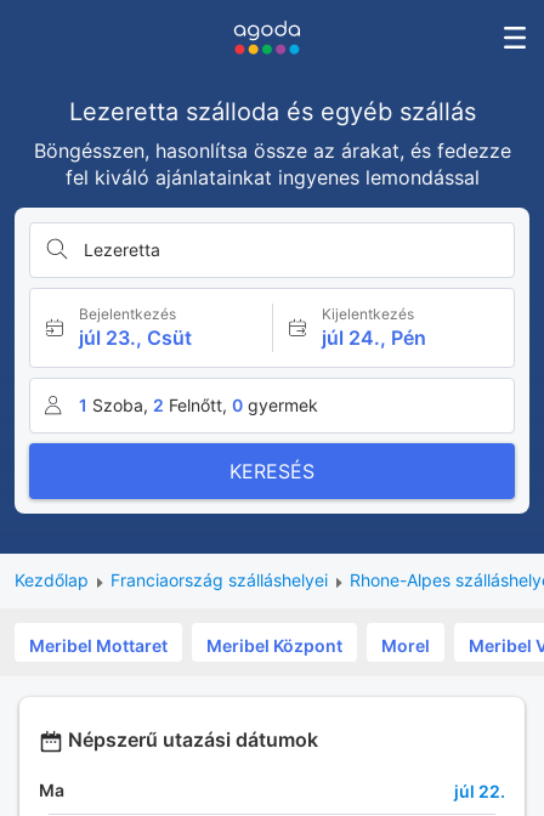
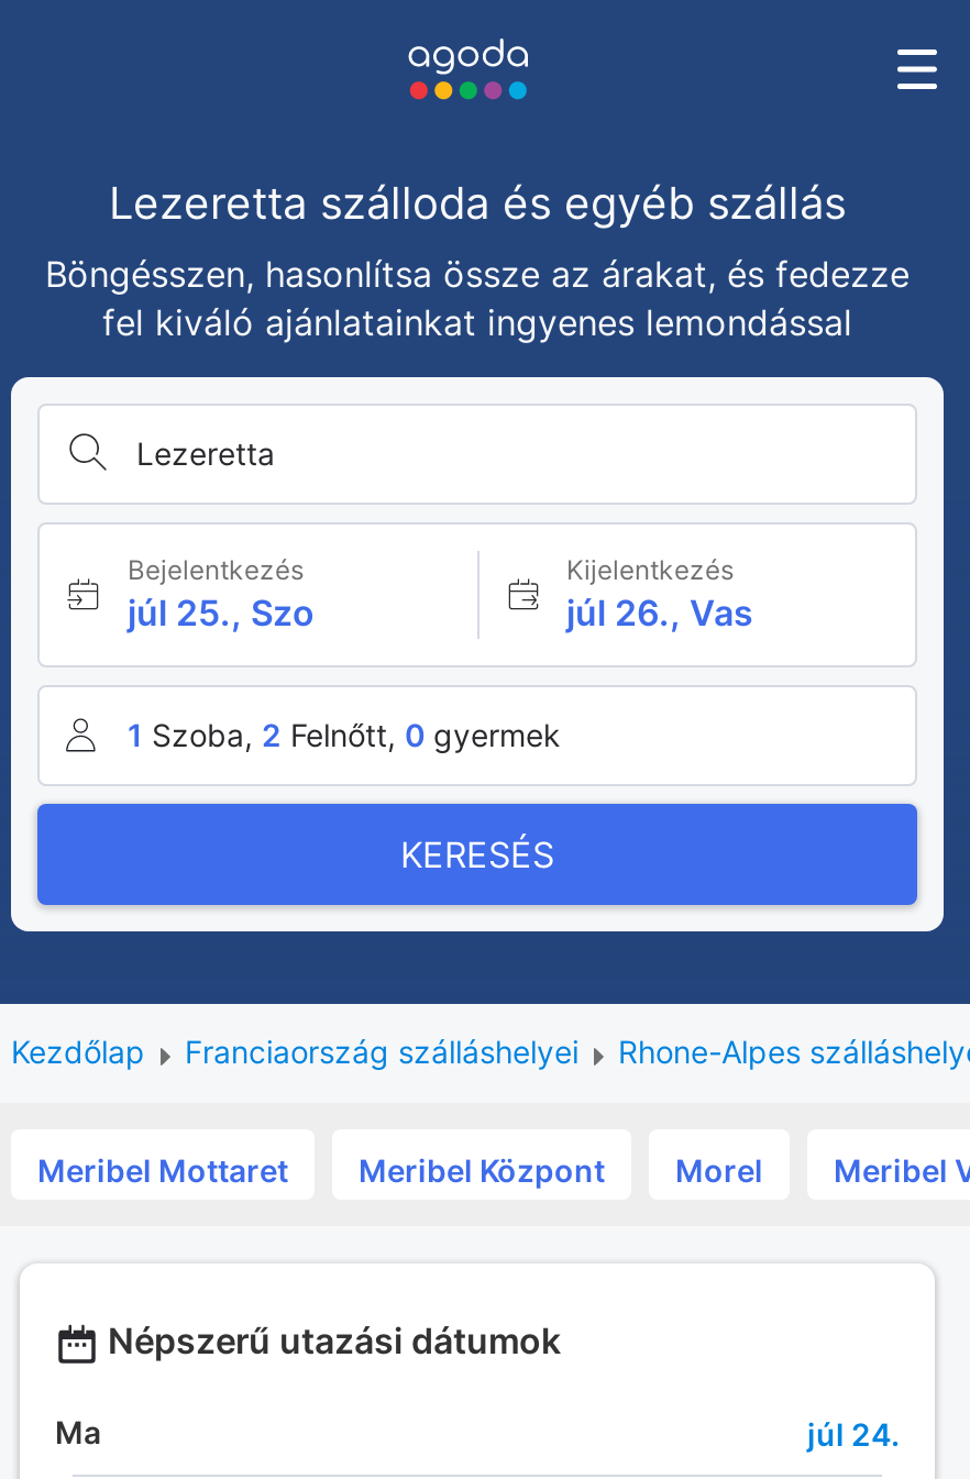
- júl 23., Csüt
+ júl 25., Szo

- júl 24., Pén
+ júl 26., Vas

- júl 22.
+ júl 24.
